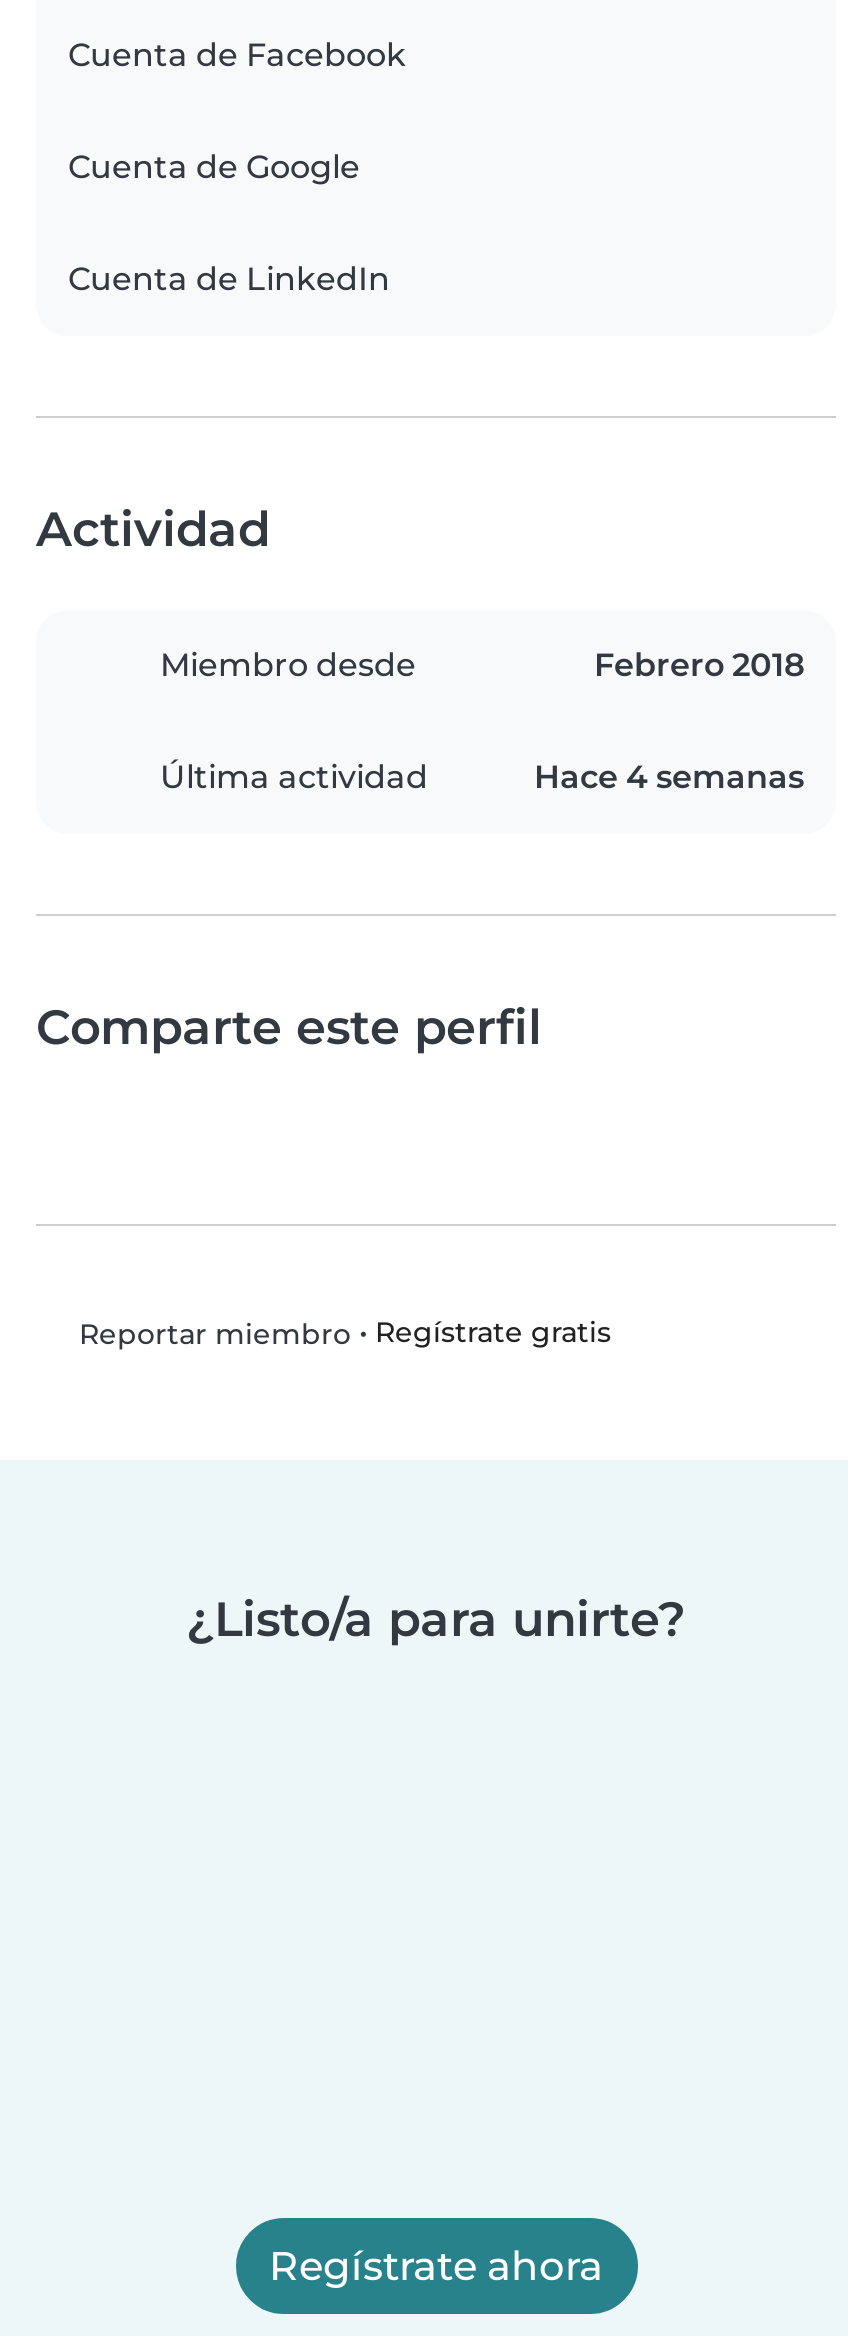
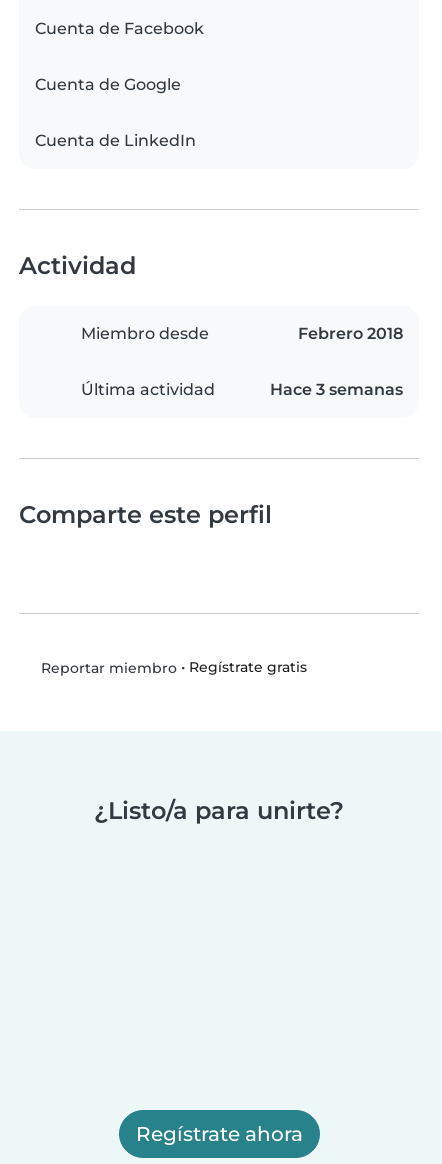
- Hace 4 semanas
+ Hace 3 semanas
